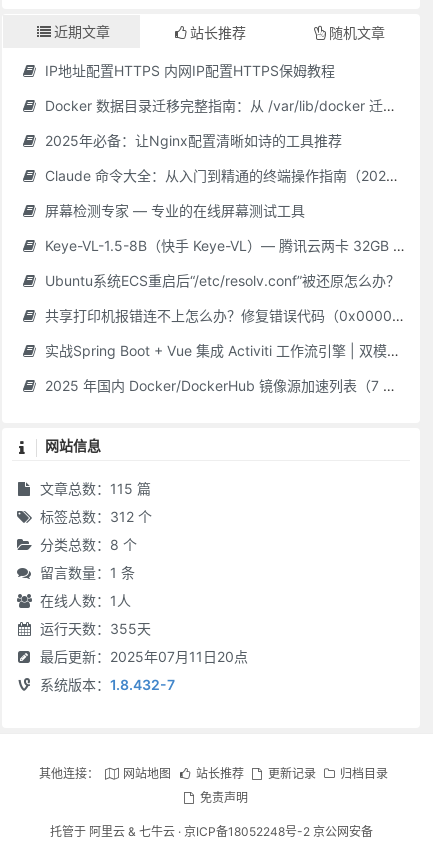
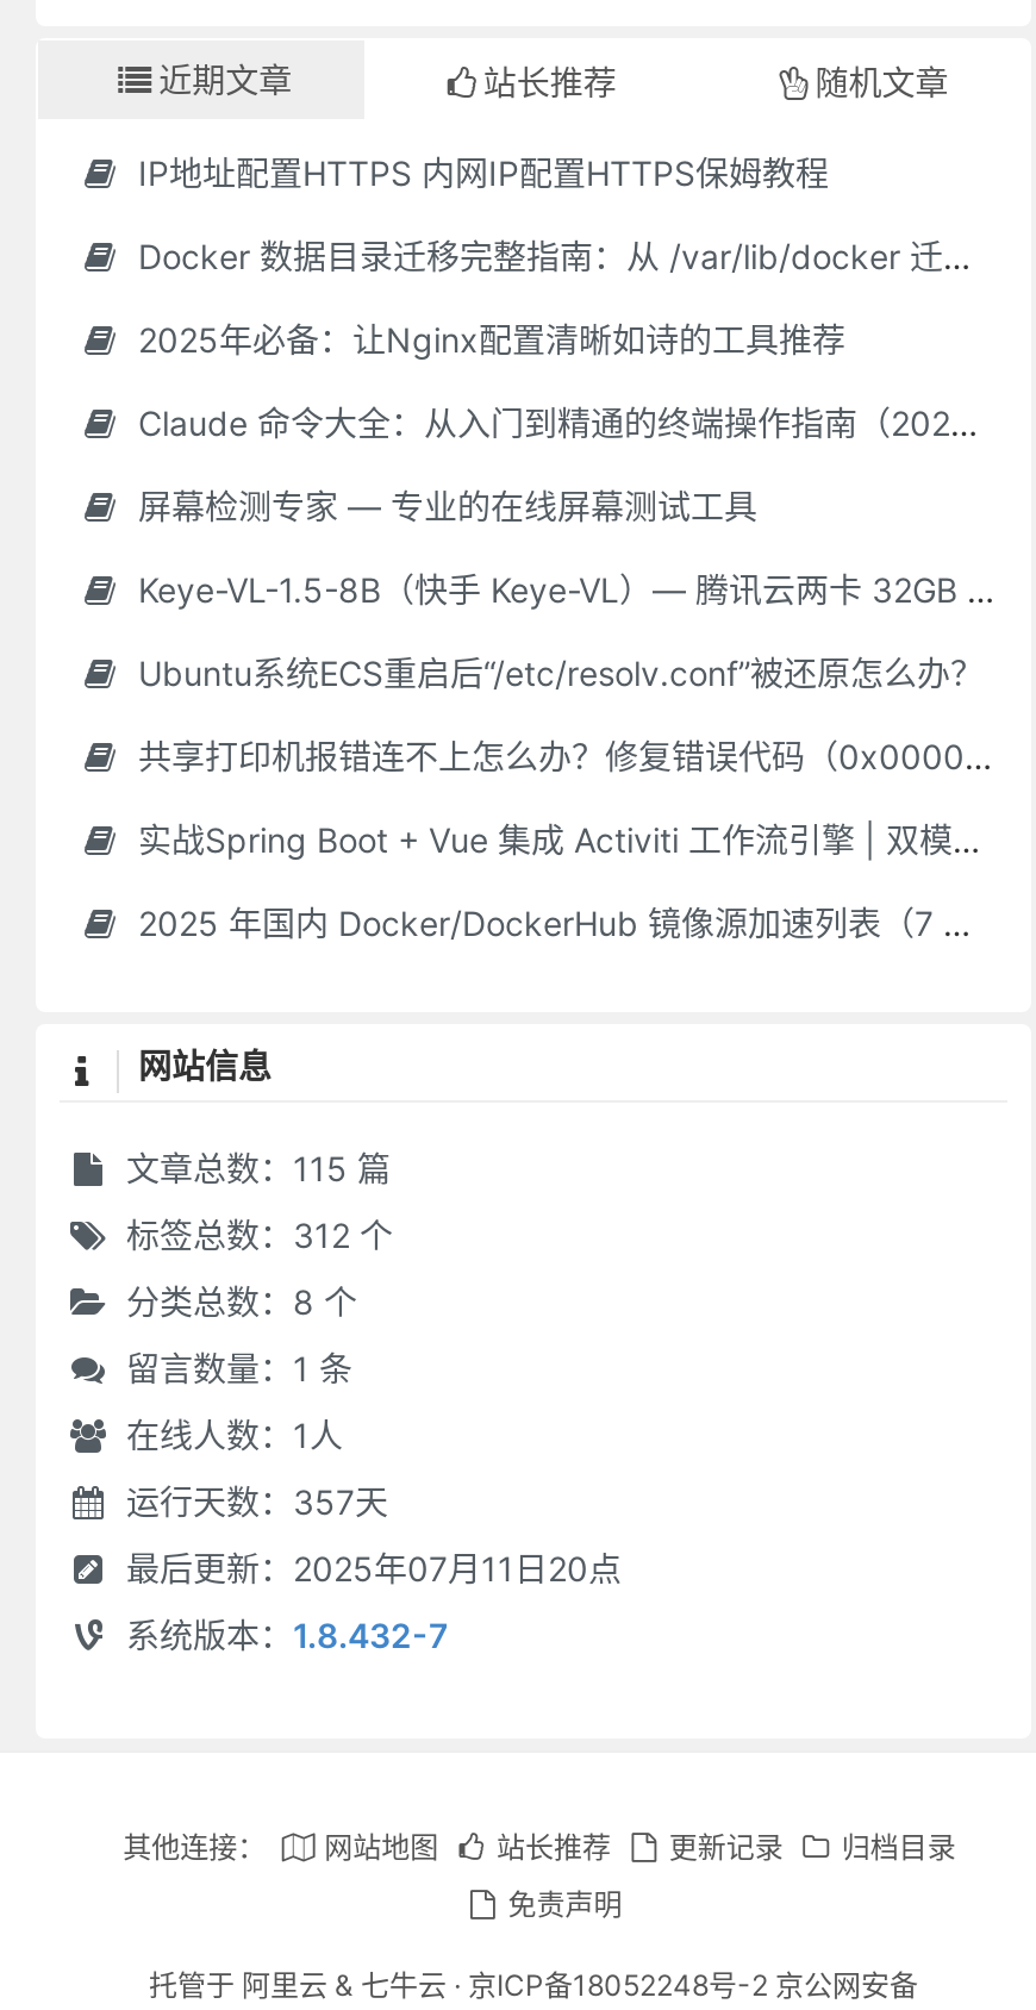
- 运行天数：355天
+ 运行天数：357天
